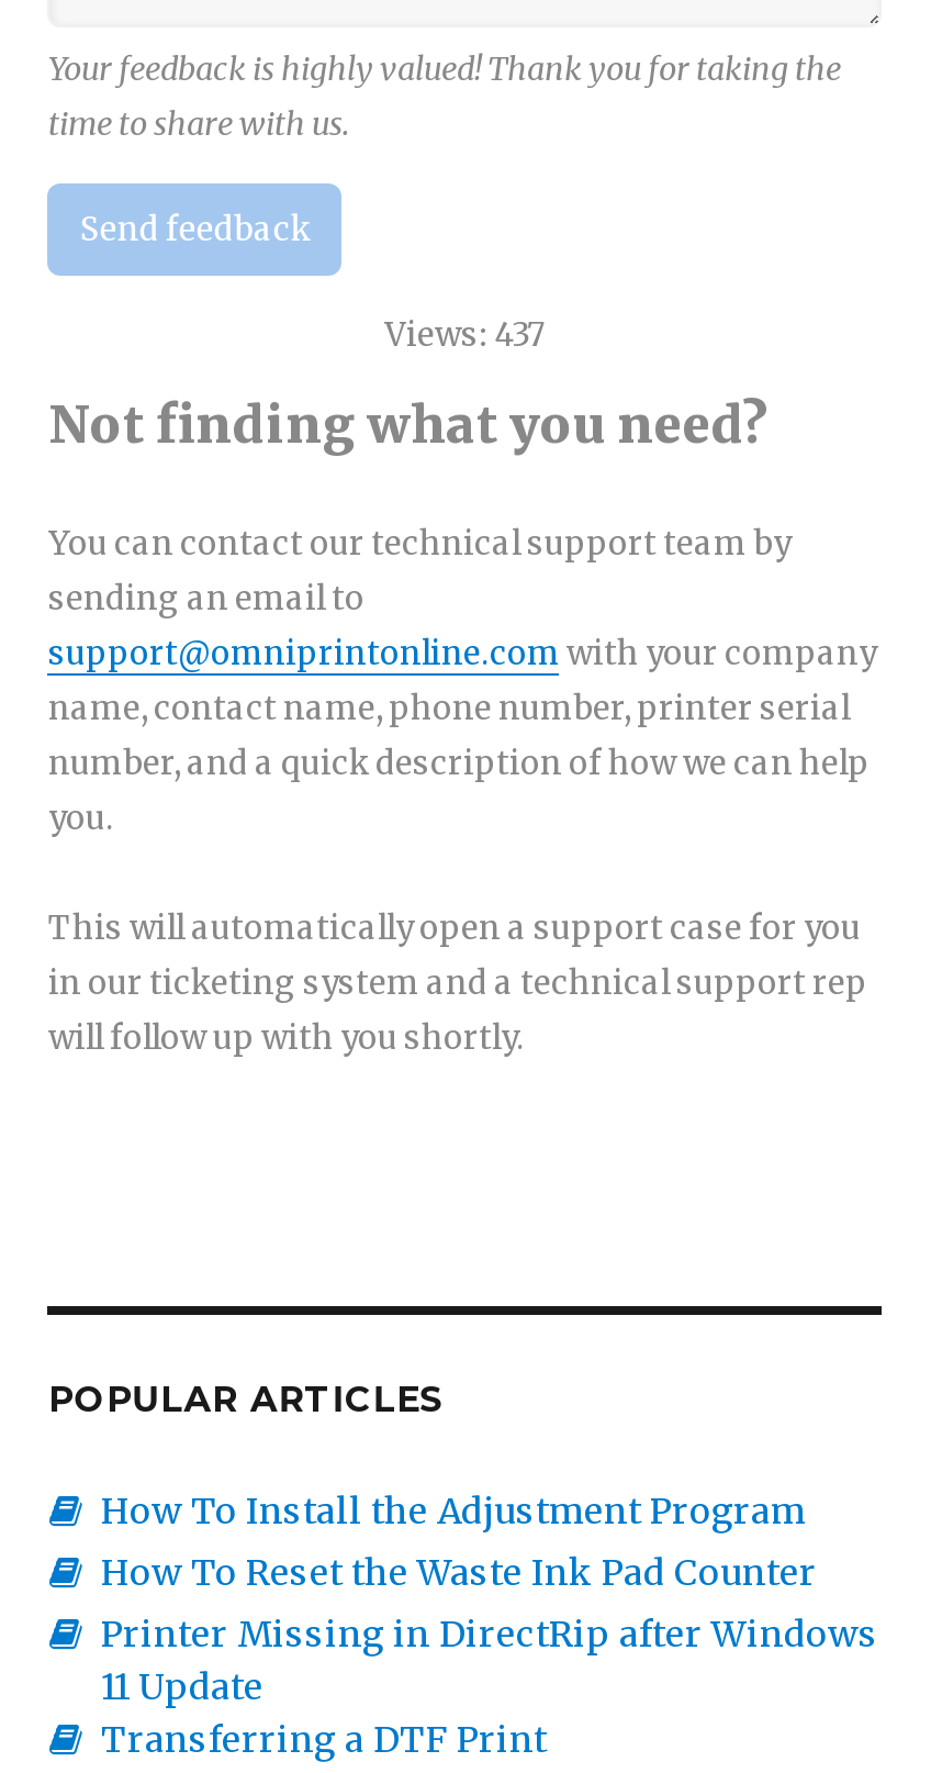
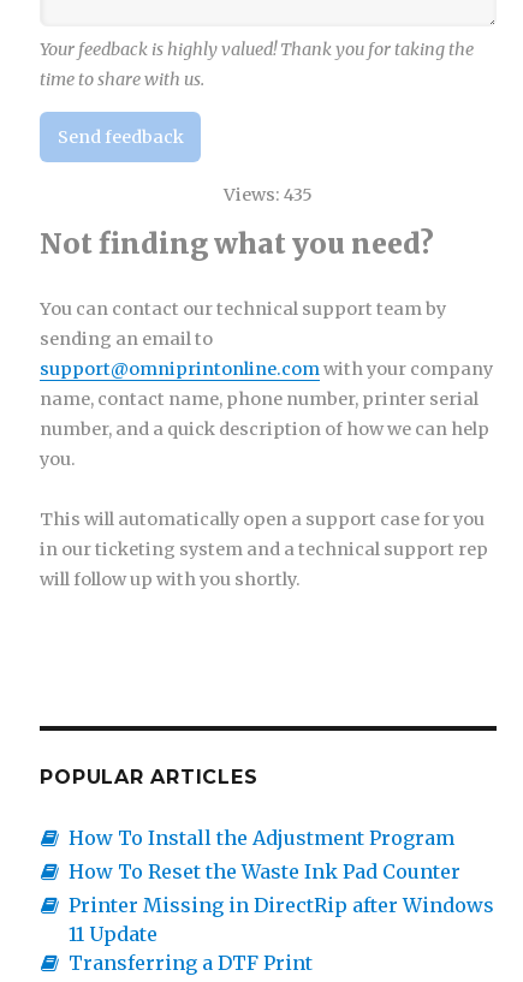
- Views: 437
+ Views: 435
